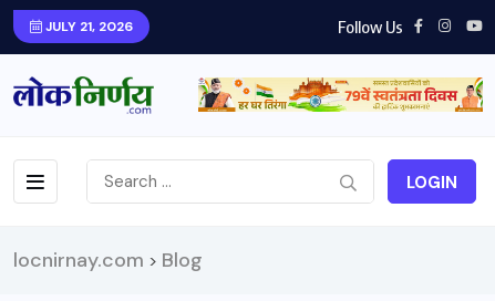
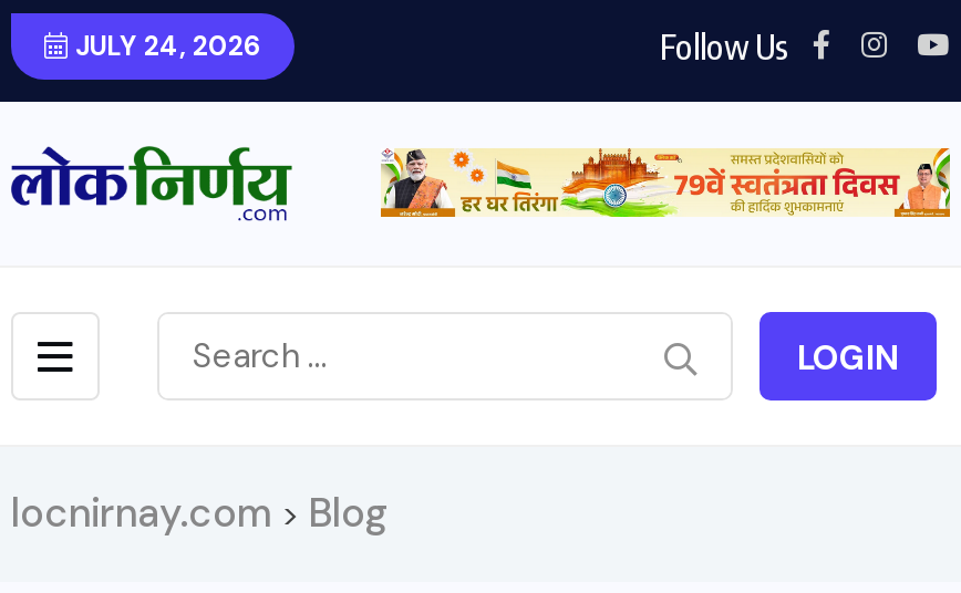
- JULY 21, 2026
+ JULY 24, 2026
